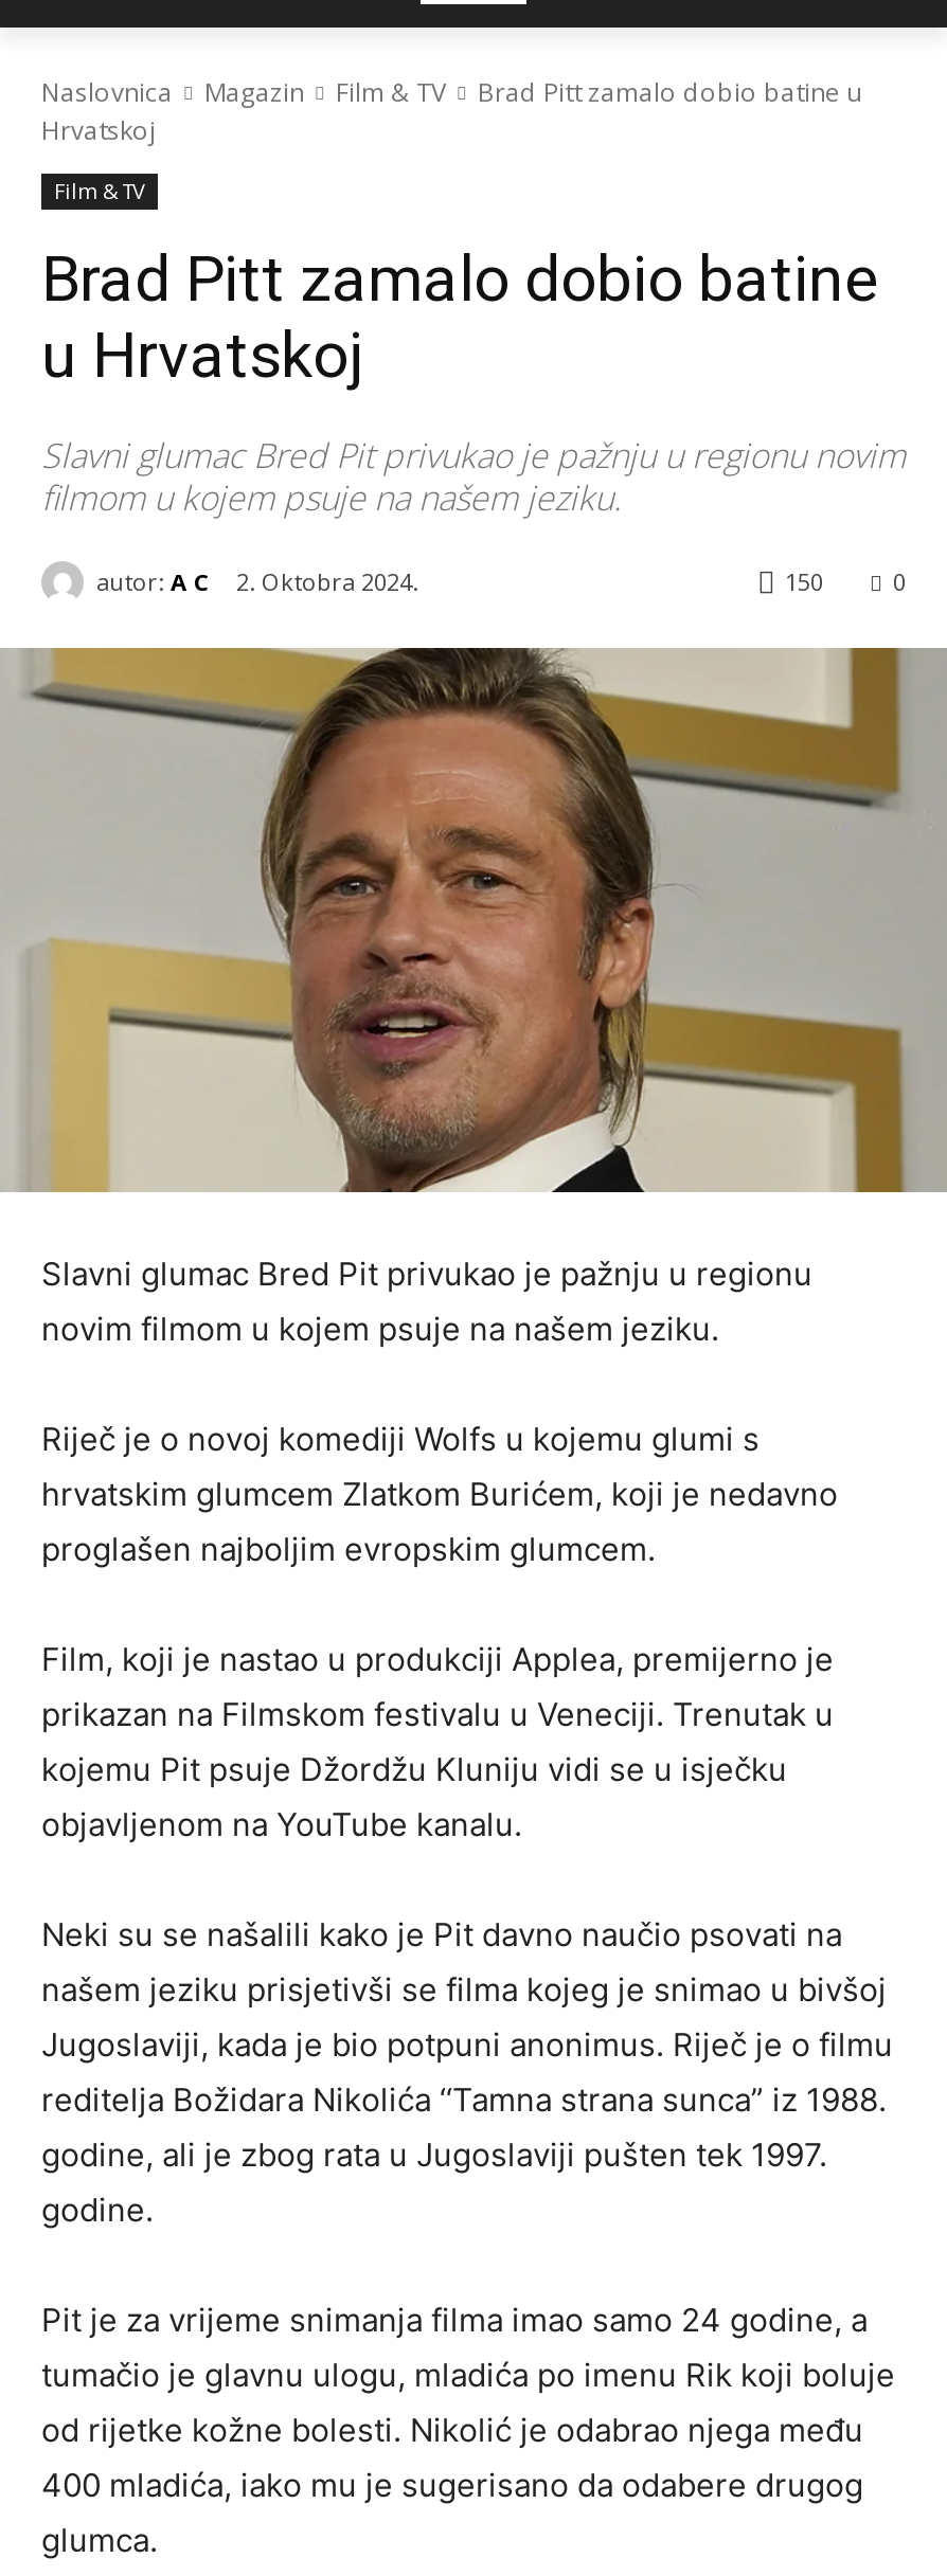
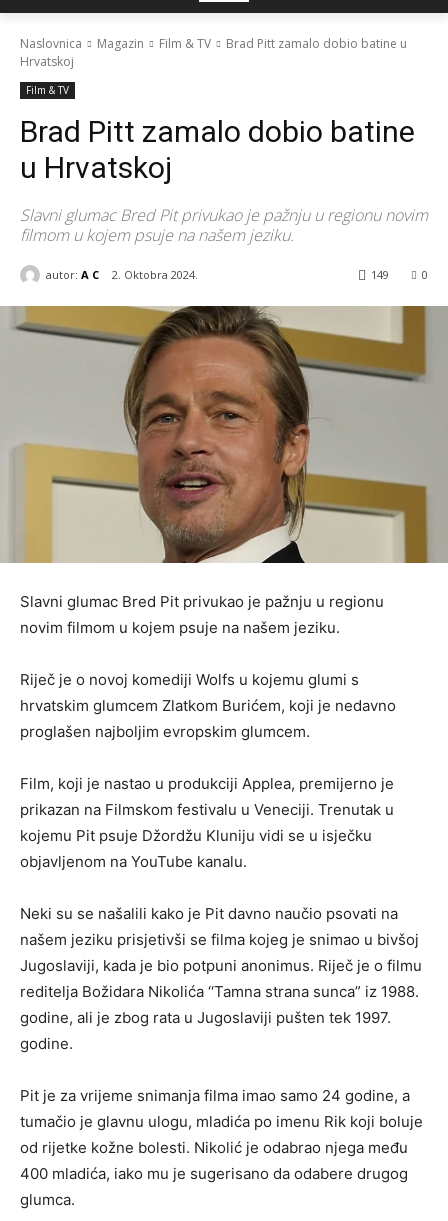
- 150
+ 149
